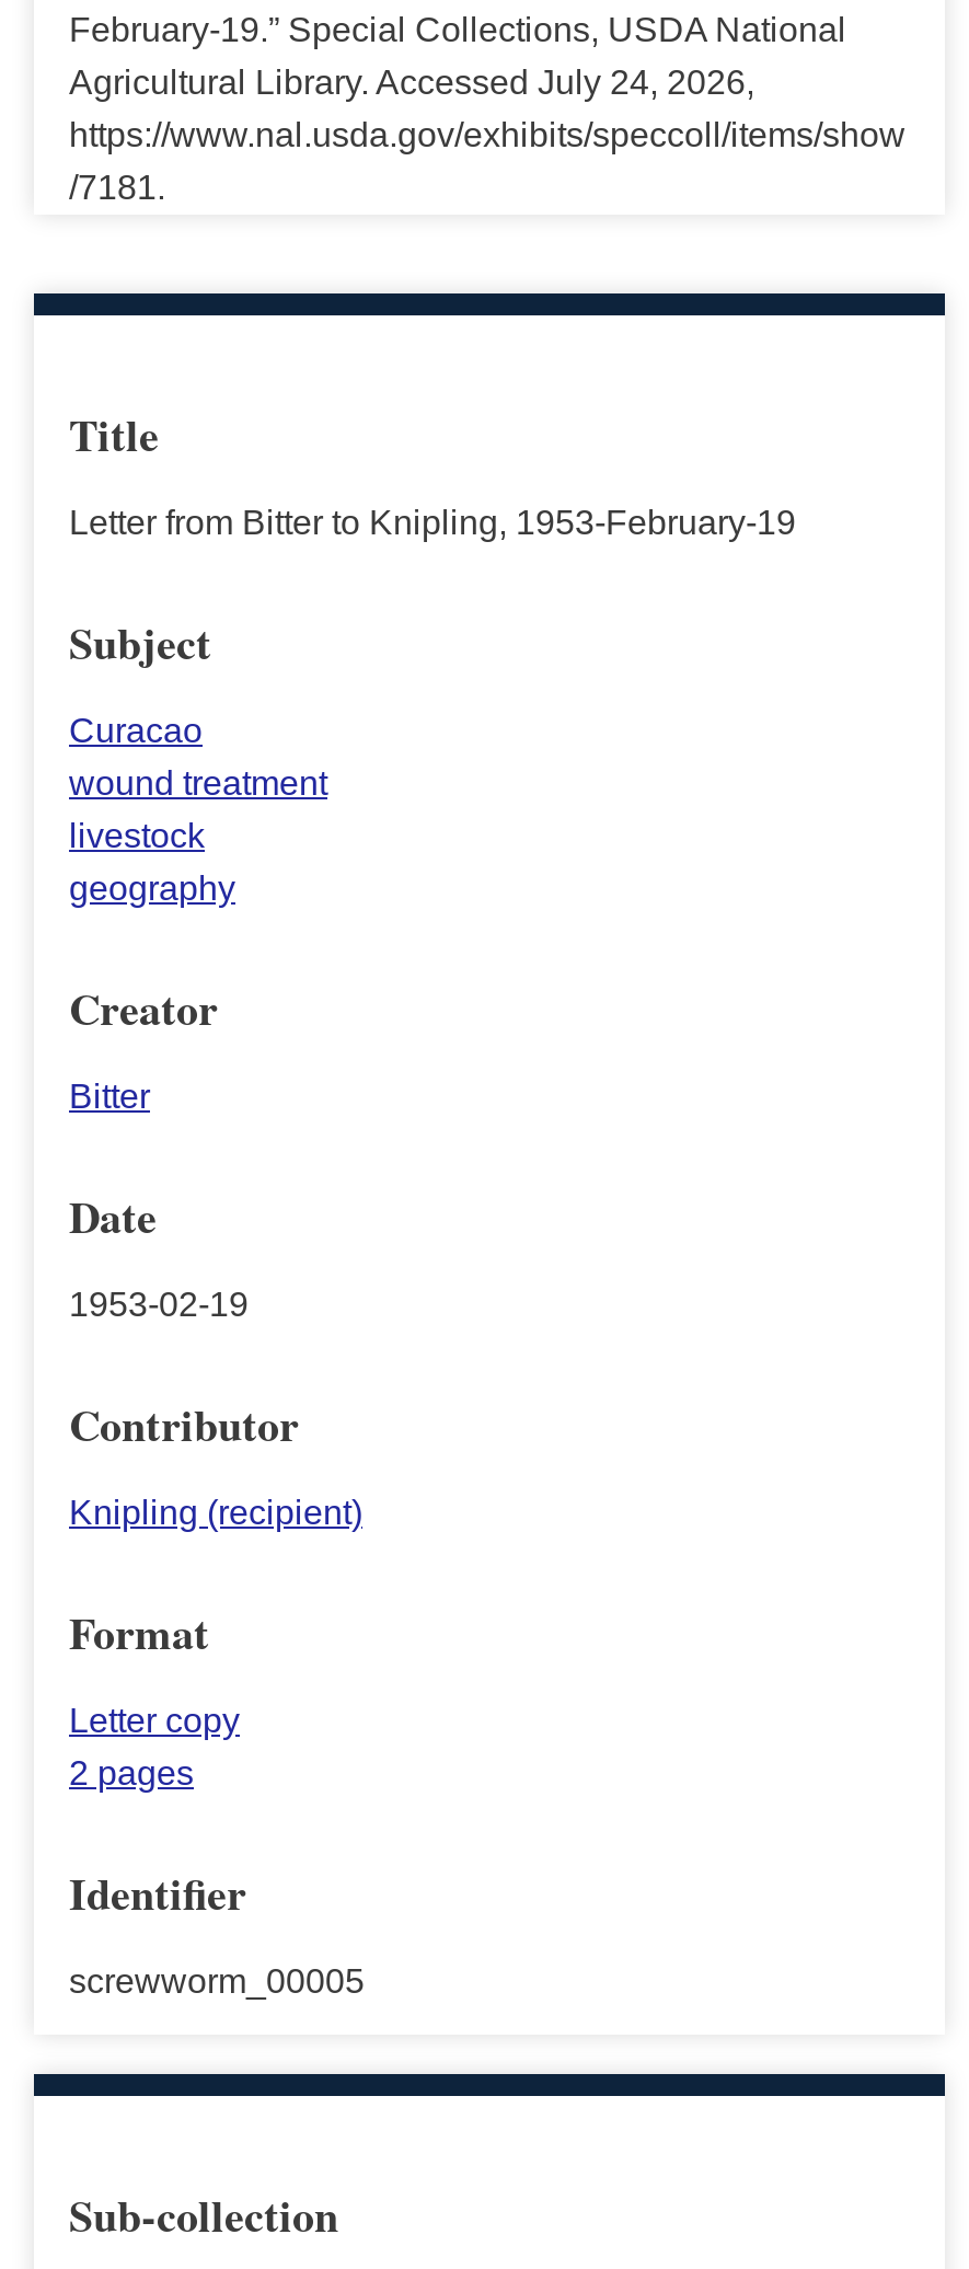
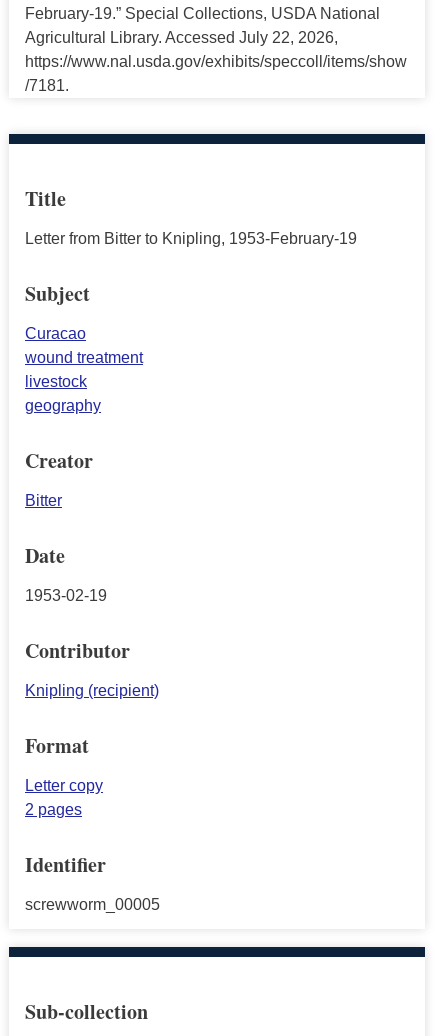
- Agricultural Library. Accessed July 24, 2026,
+ Agricultural Library. Accessed July 22, 2026,
